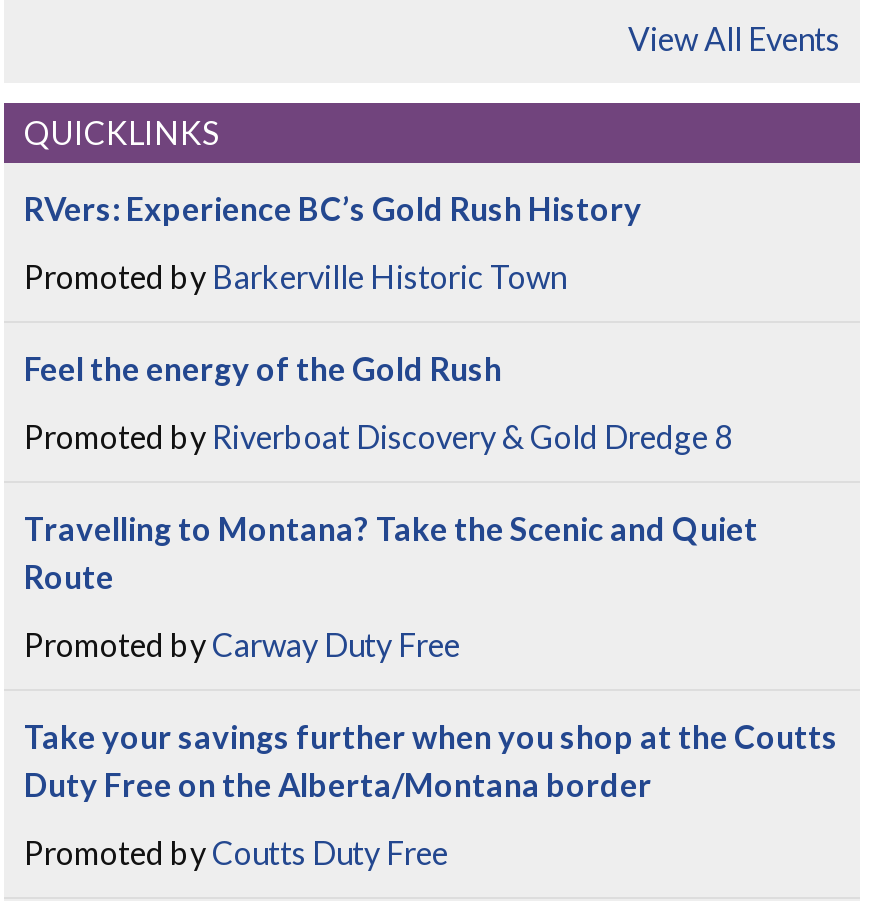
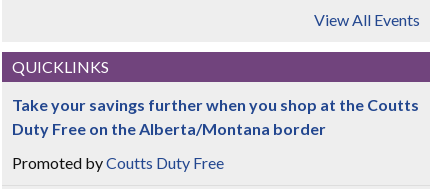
- RVers: Experience BC’s Gold Rush History
- Promoted by Barkerville Historic Town
- Feel the energy of the Gold Rush
- Promoted by Riverboat Discovery & Gold Dredge 8
- Travelling to Montana? Take the Scenic and Quiet
- Route
- Promoted by Carway Duty Free
